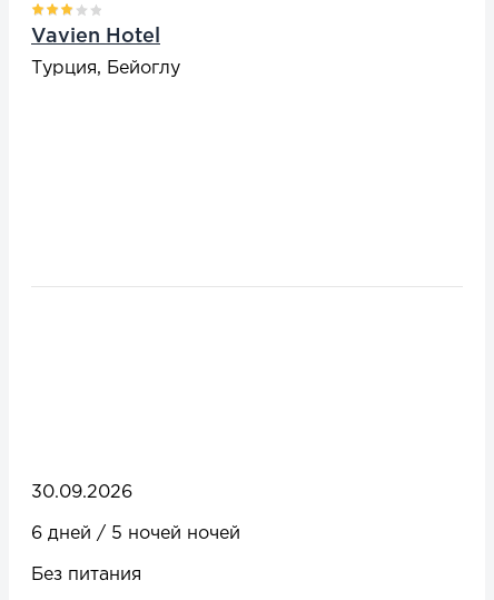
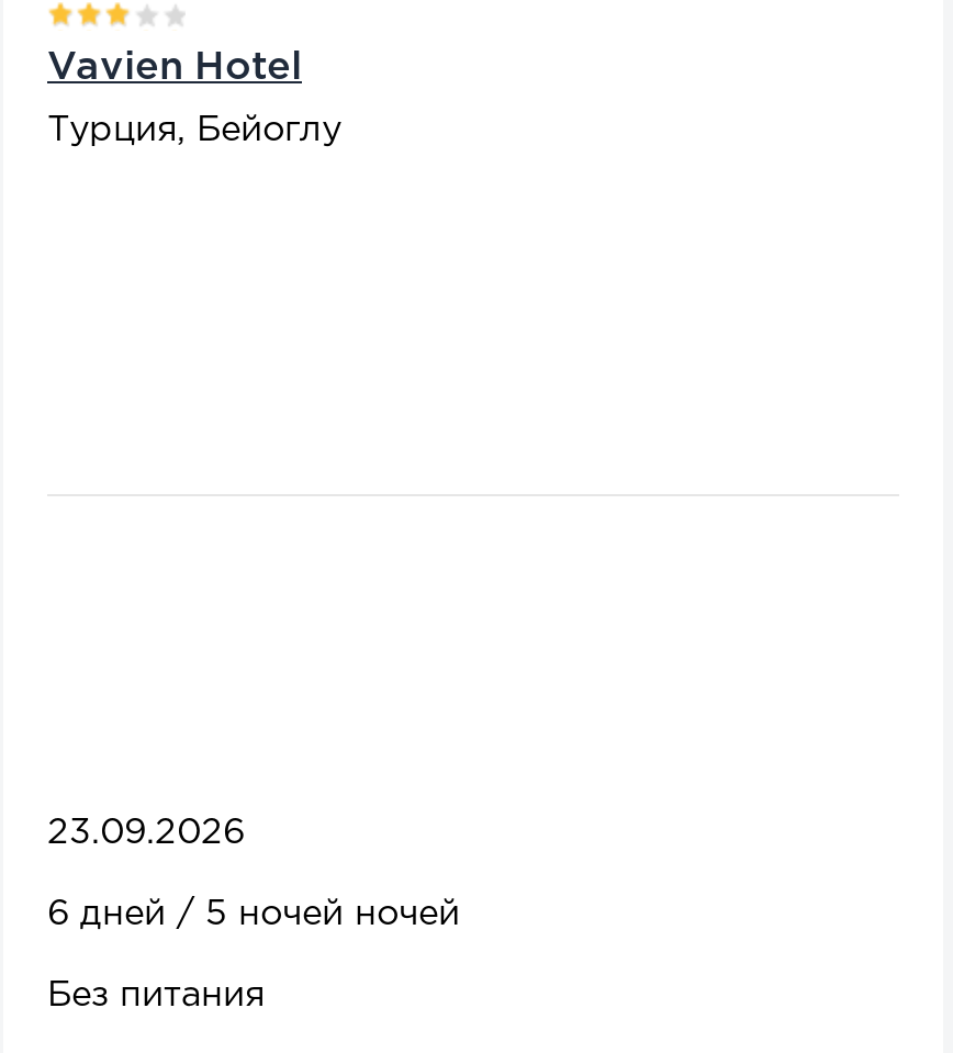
- 30.09.2026
+ 23.09.2026
